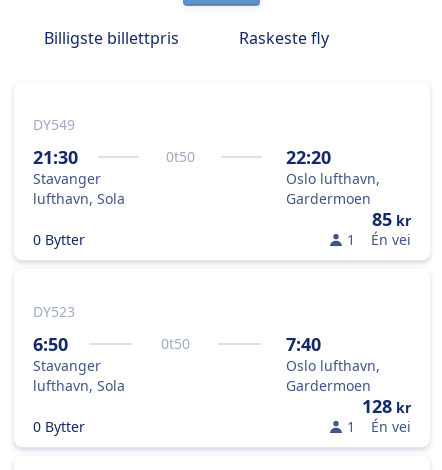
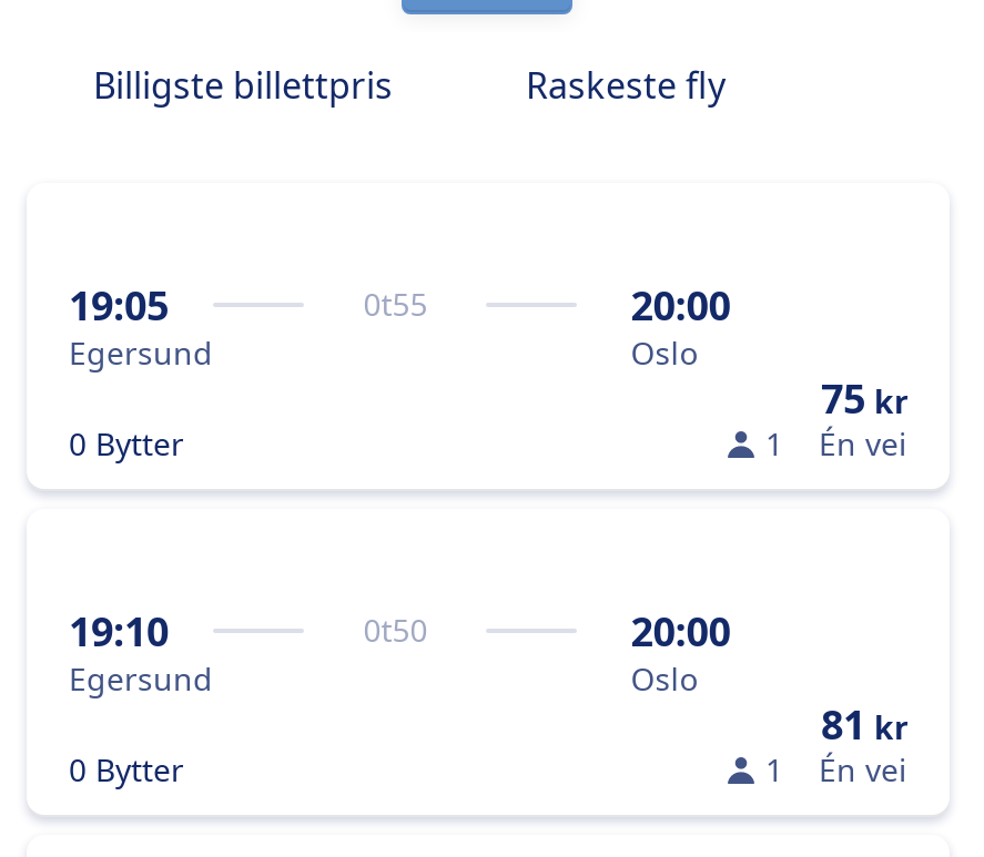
- DY549
- 21:30
- 0t50
- Stavanger
- lufthavn, Sola
+ 19:05
+ 0t55
+ Egersund

- 22:20
- Oslo lufthavn,
- Gardermoen
- 85 kr
+ 20:00
+ Oslo
+ 75 kr

- DY523
- 6:50
+ 19:10

- 7:40
- Oslo lufthavn,
- Gardermoen
- 128 kr
+ 20:00
+ Oslo
+ 81 kr

- Stavanger
- lufthavn, Sola
+ Egersund
